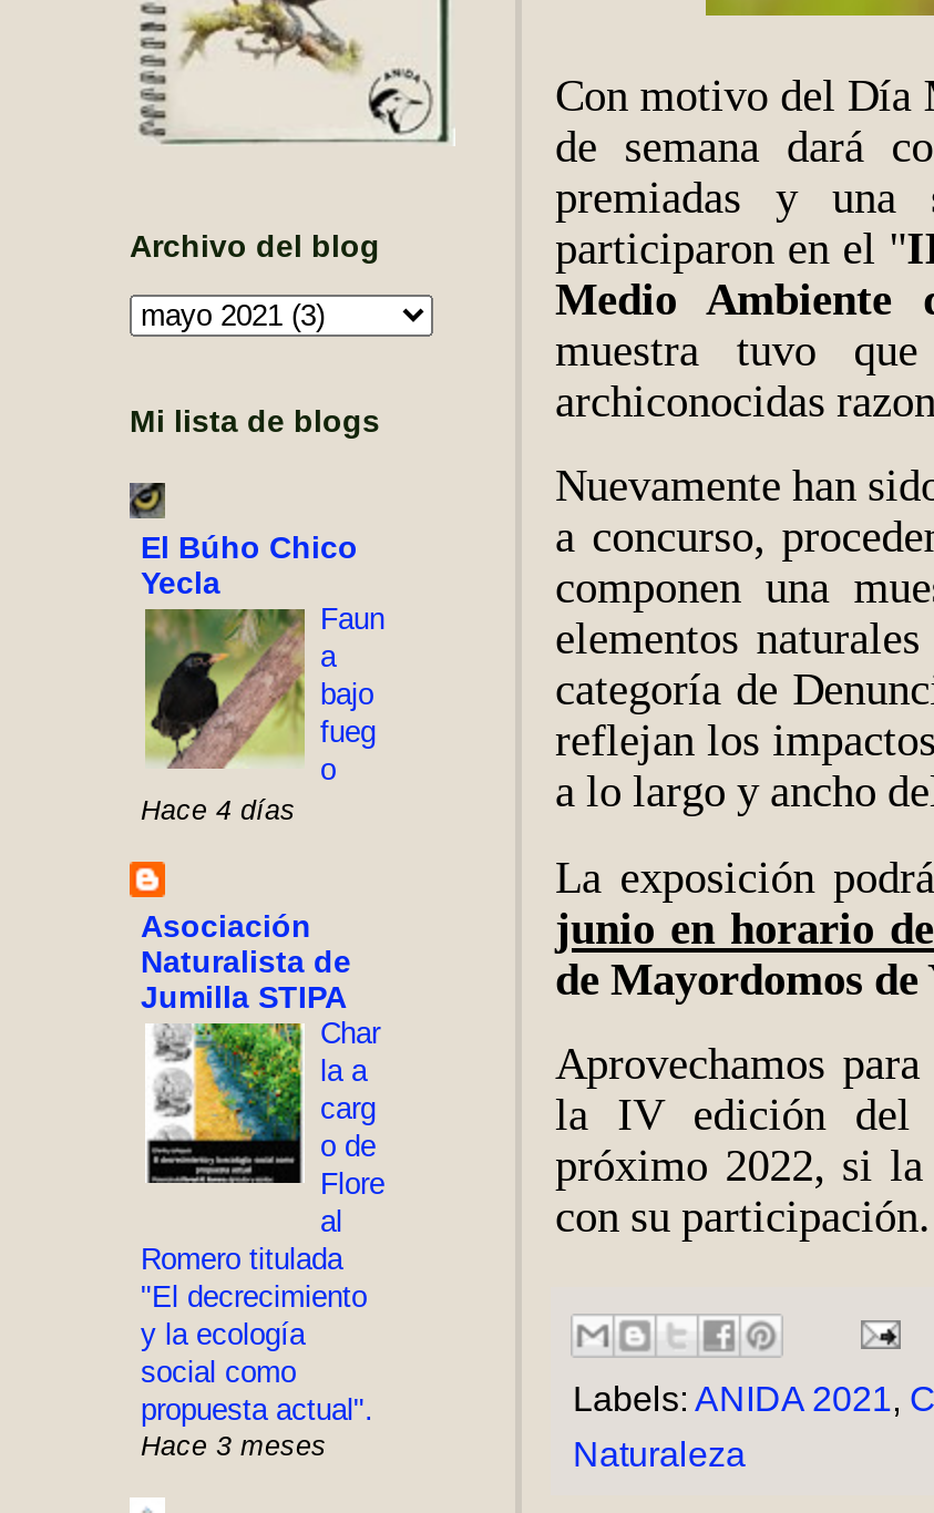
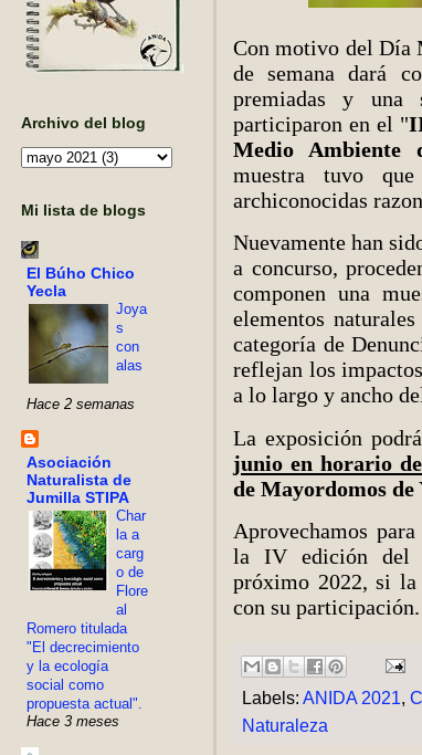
- [image]
- Faun
- a
- bajo
- fueg
- o
- Hace 4 días
+ [image]
+ Joya
+ s
+ con
+ alas
+ Hace 2 semanas
